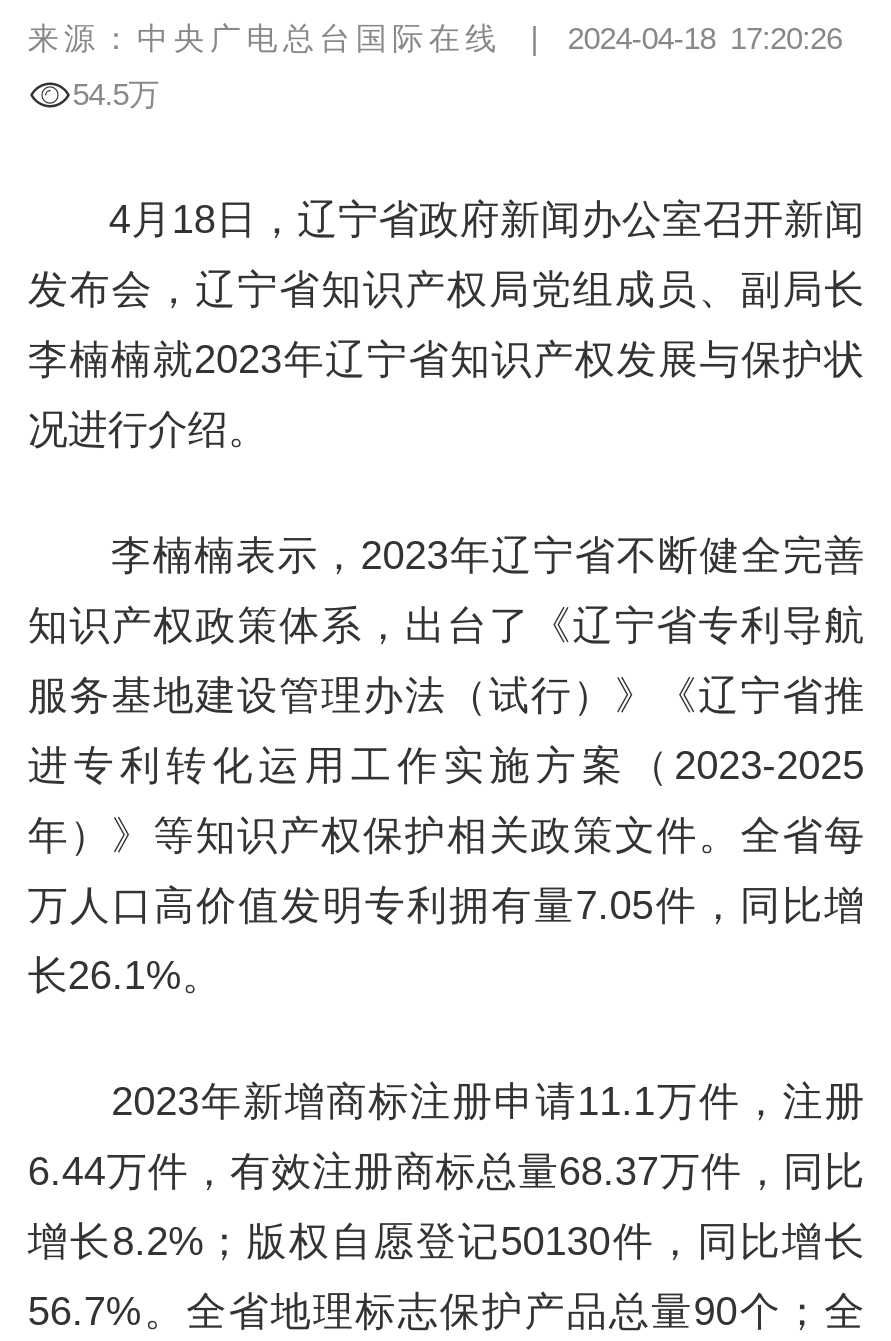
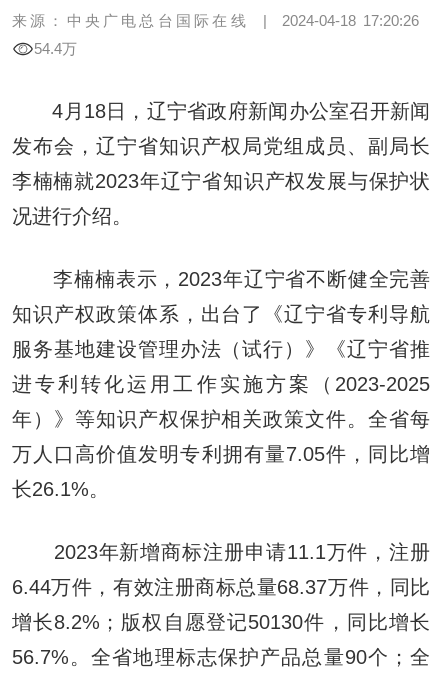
- 54.5万
+ 54.4万
